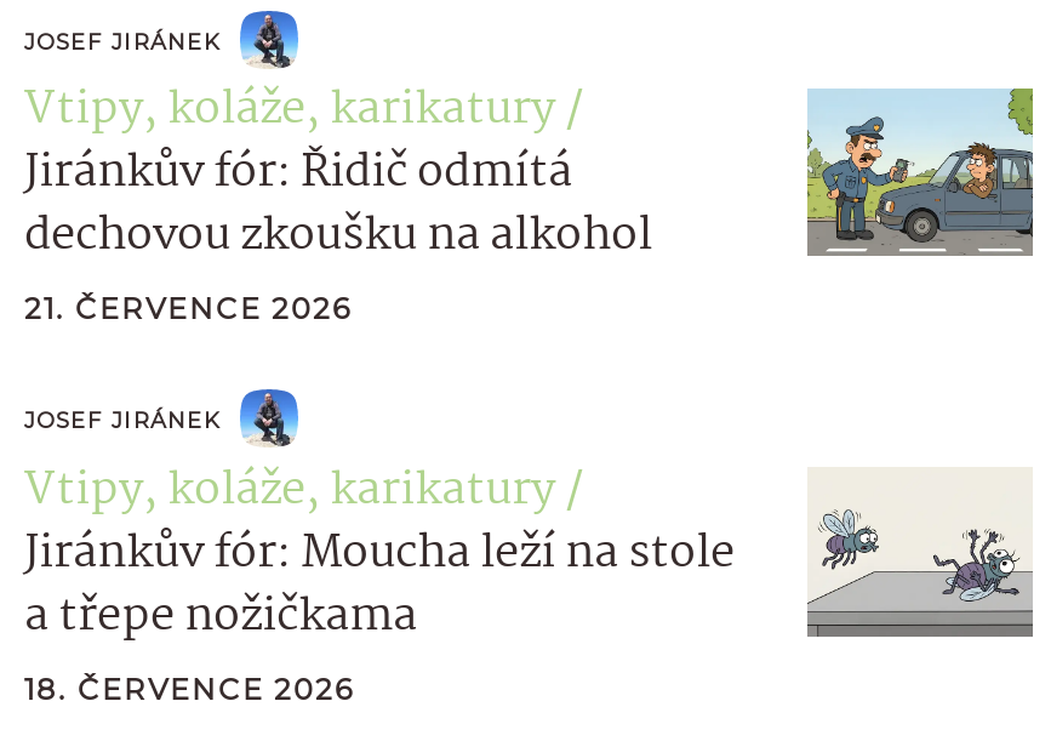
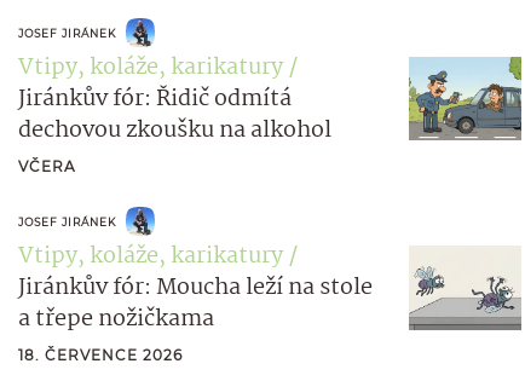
- 21. ČERVENCE 2026
+ VČERA
